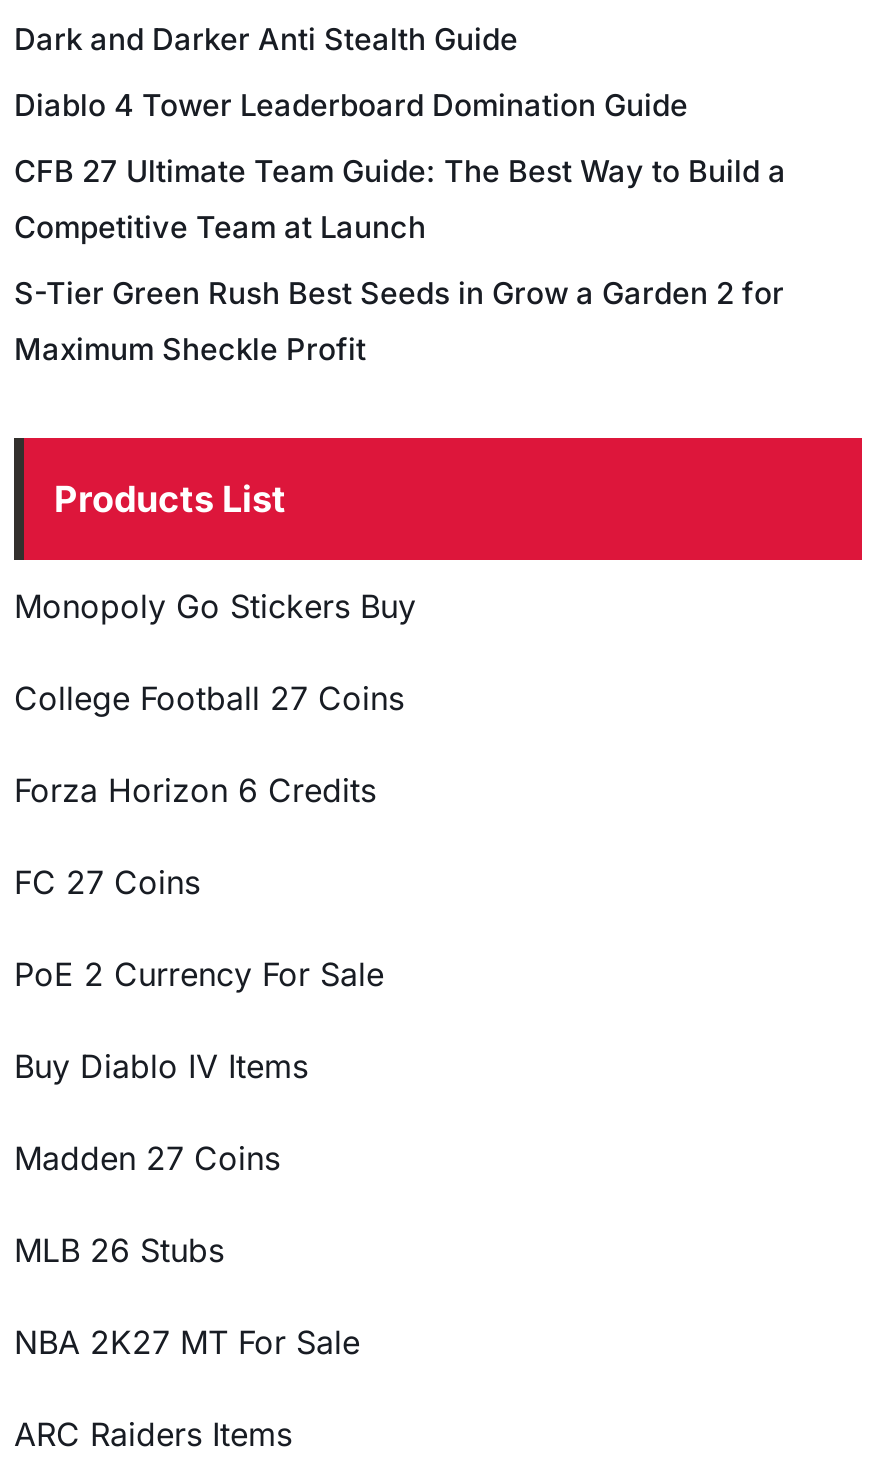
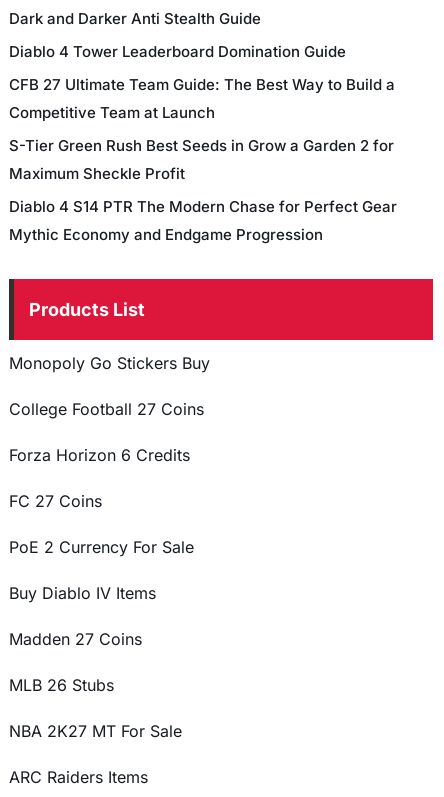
+ Diablo 4 S14 PTR The Modern Chase for Perfect Gear
+ Mythic Economy and Endgame Progression
